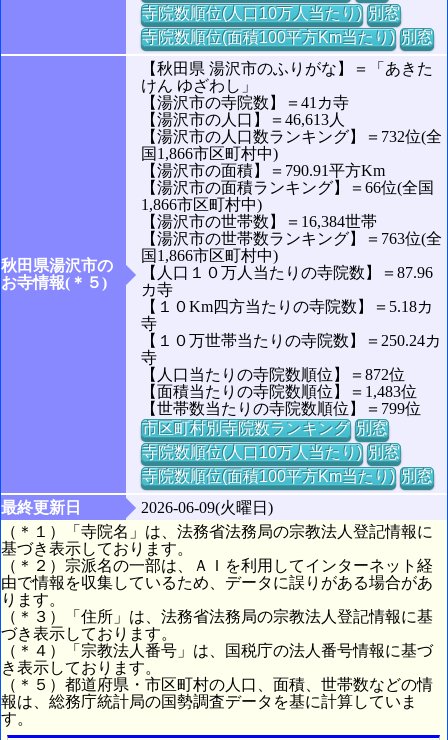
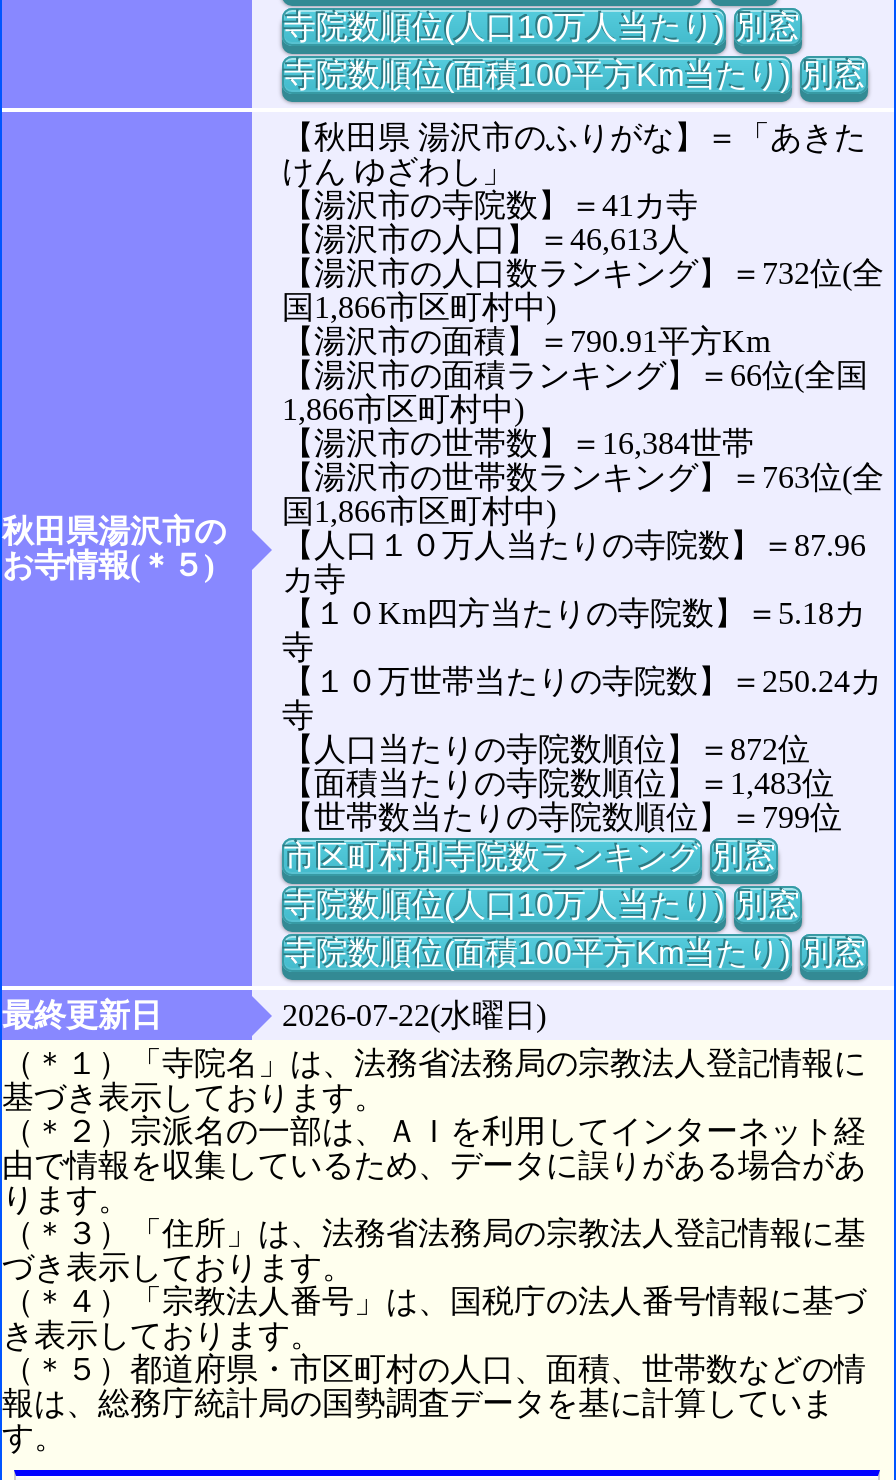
- 2026-06-09(火曜日)
+ 2026-07-22(水曜日)
